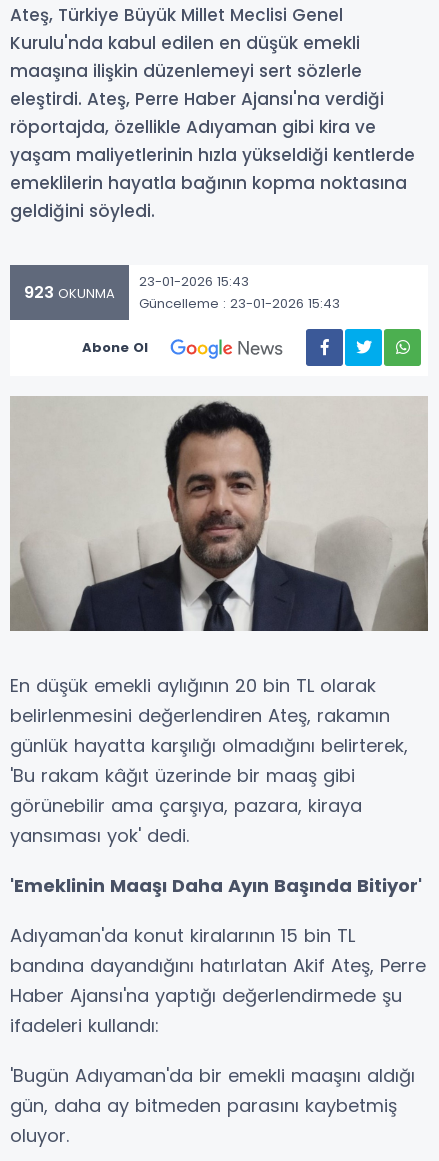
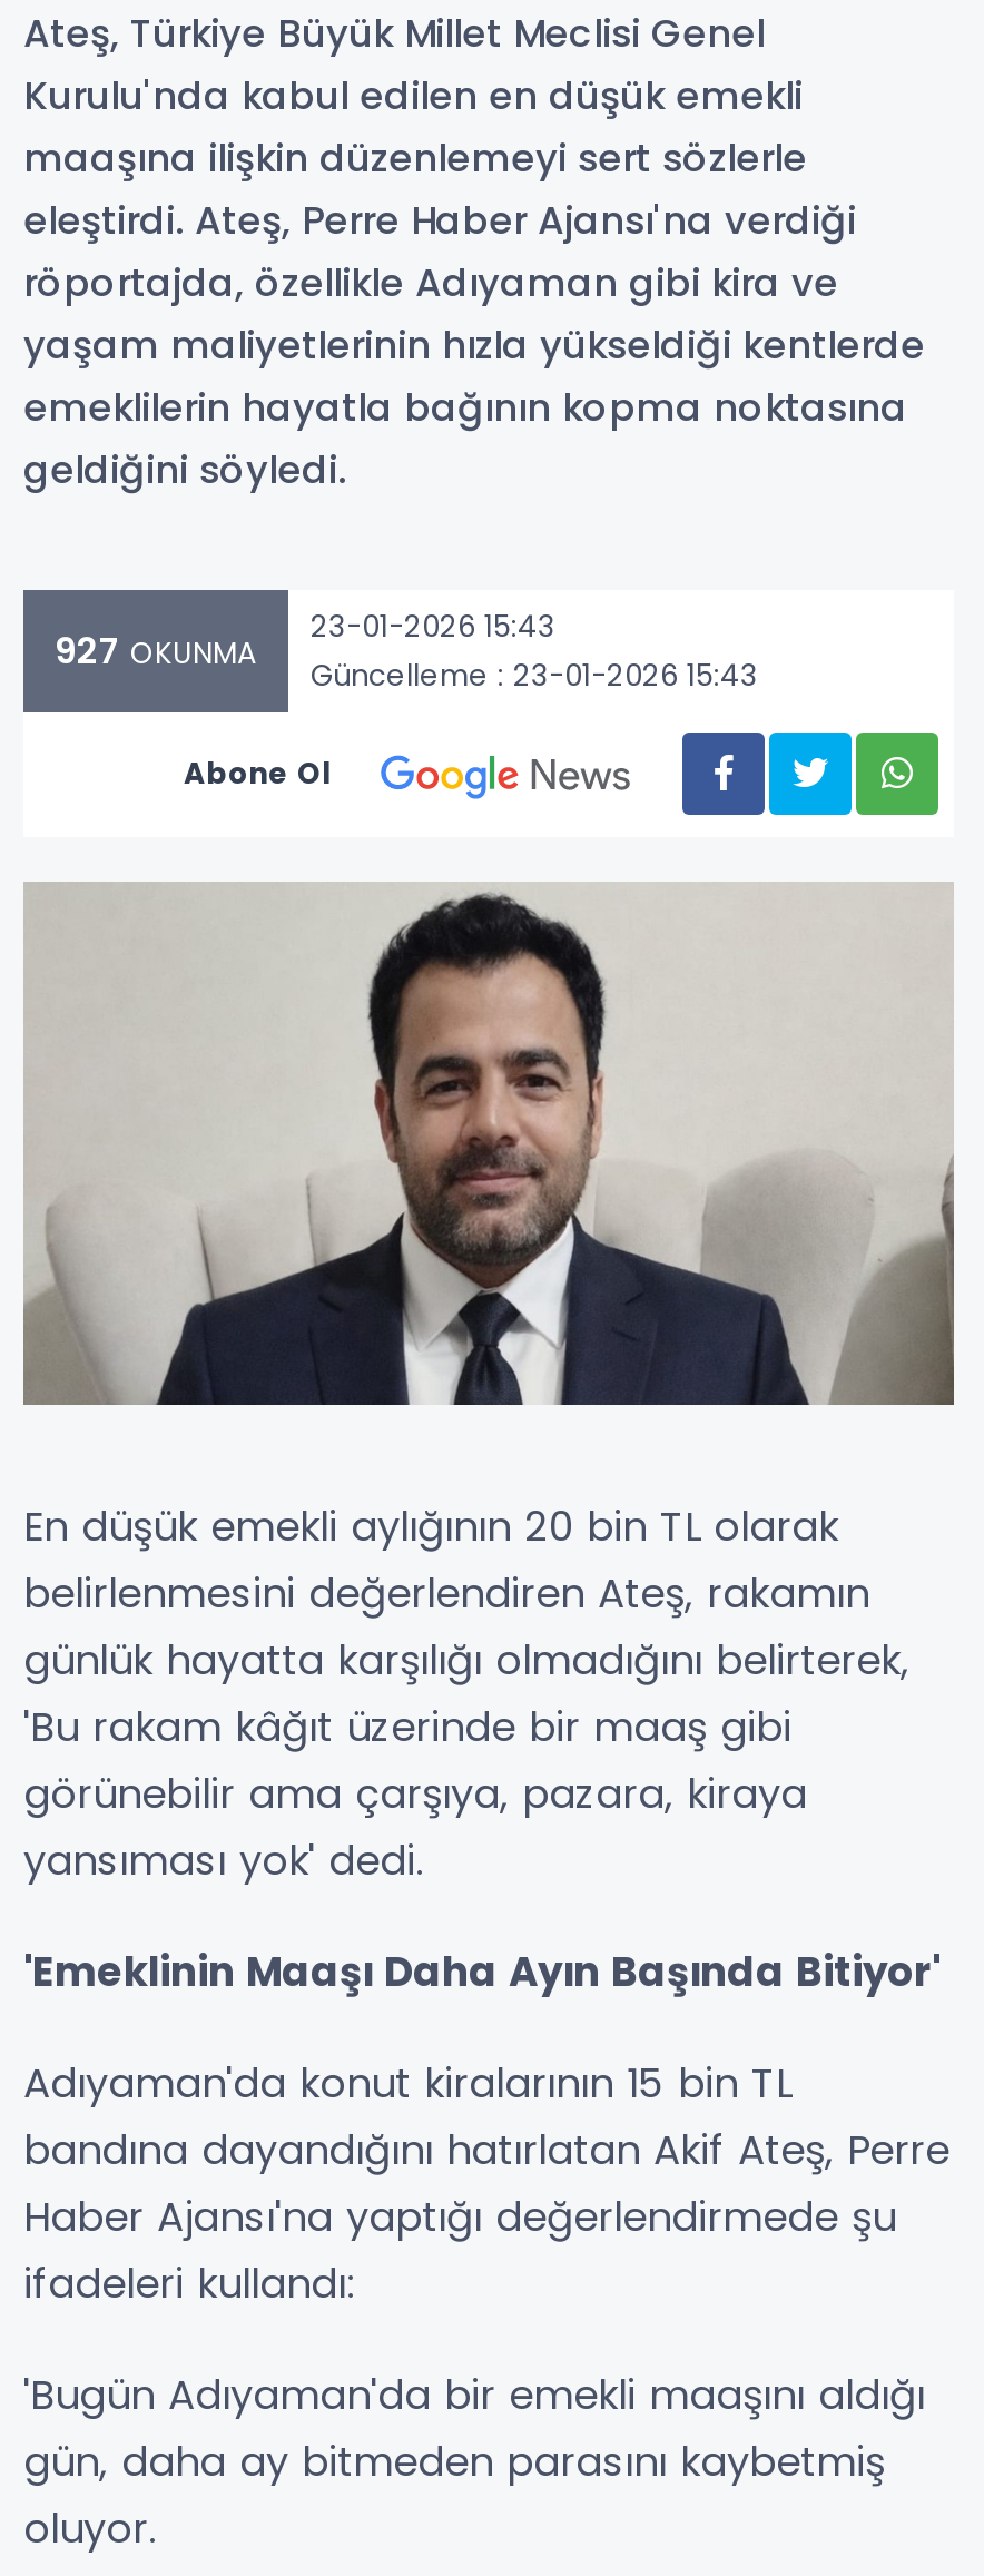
- 923 OKUNMA 23-01-2026 15:43 Güncelleme : 23-01-2026 15:43
+ 927 OKUNMA 23-01-2026 15:43 Güncelleme : 23-01-2026 15:43
